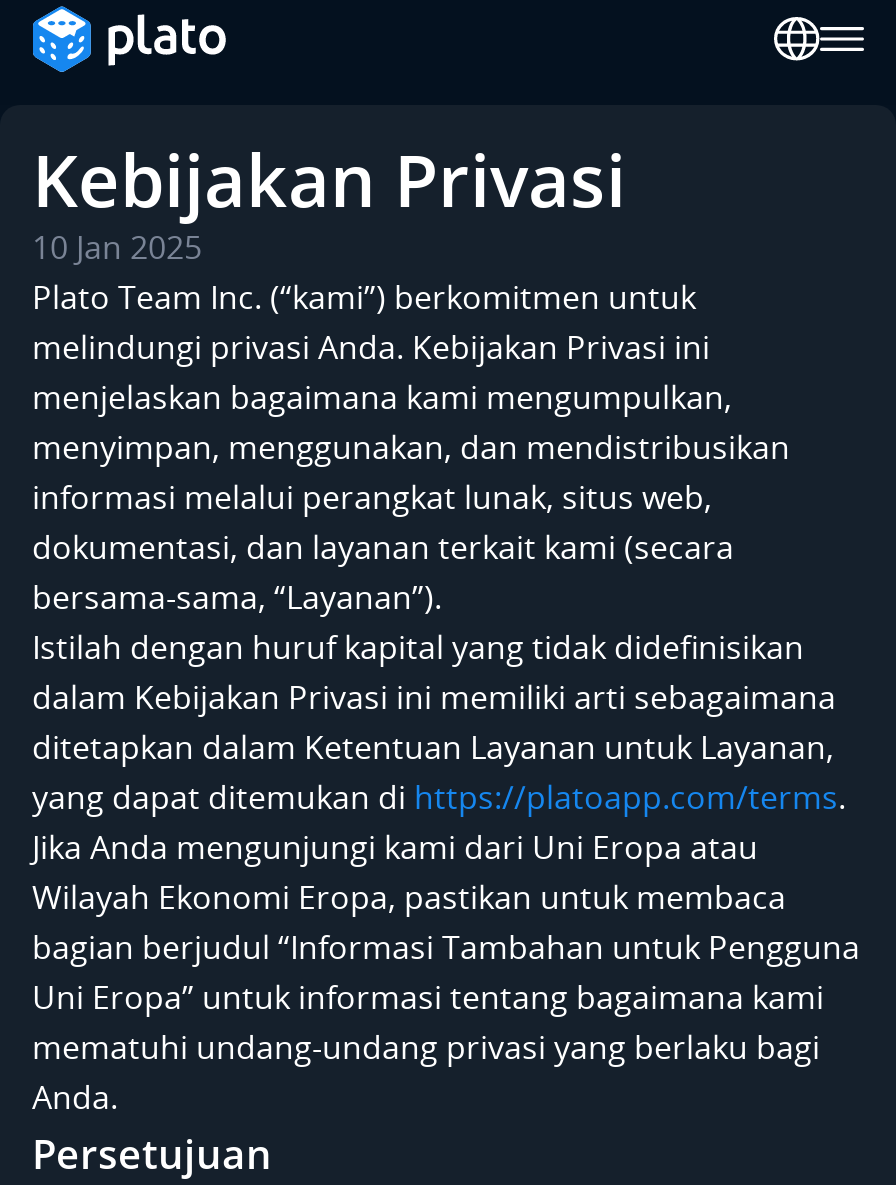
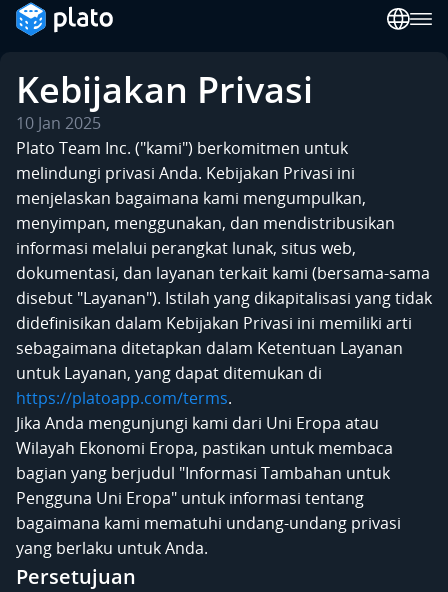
- Plato Team Inc. (“kami”) berkomitmen untuk
+ Plato Team Inc. ("kami") berkomitmen untuk

- dokumentasi, dan layanan terkait kami (secara
- bersama-sama, “Layanan”).
- Istilah dengan huruf kapital yang tidak didefinisikan
- dalam Kebijakan Privasi ini memiliki arti sebagaimana
- ditetapkan dalam Ketentuan Layanan untuk Layanan,
- yang dapat ditemukan di https://platoapp.com/terms.
+ dokumentasi, dan layanan terkait kami (bersama-sama
+ disebut "Layanan"). Istilah yang dikapitalisasi yang tidak
+ didefinisikan dalam Kebijakan Privasi ini memiliki arti
+ sebagaimana ditetapkan dalam Ketentuan Layanan
+ untuk Layanan, yang dapat ditemukan di
+ https://platoapp.com/terms.

- bagian berjudul “Informasi Tambahan untuk Pengguna
- Uni Eropa” untuk informasi tentang bagaimana kami
- mematuhi undang-undang privasi yang berlaku bagi
- Anda.
+ bagian yang berjudul "Informasi Tambahan untuk
+ Pengguna Uni Eropa" untuk informasi tentang
+ bagaimana kami mematuhi undang-undang privasi
+ yang berlaku untuk Anda.
